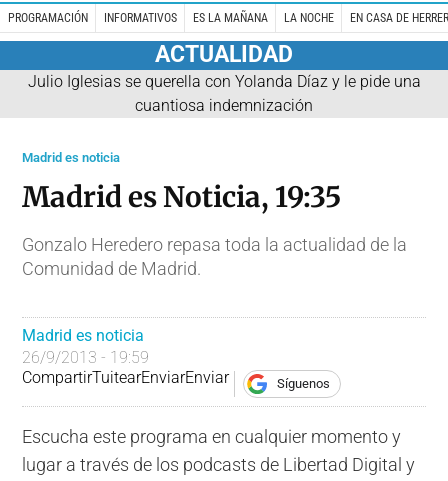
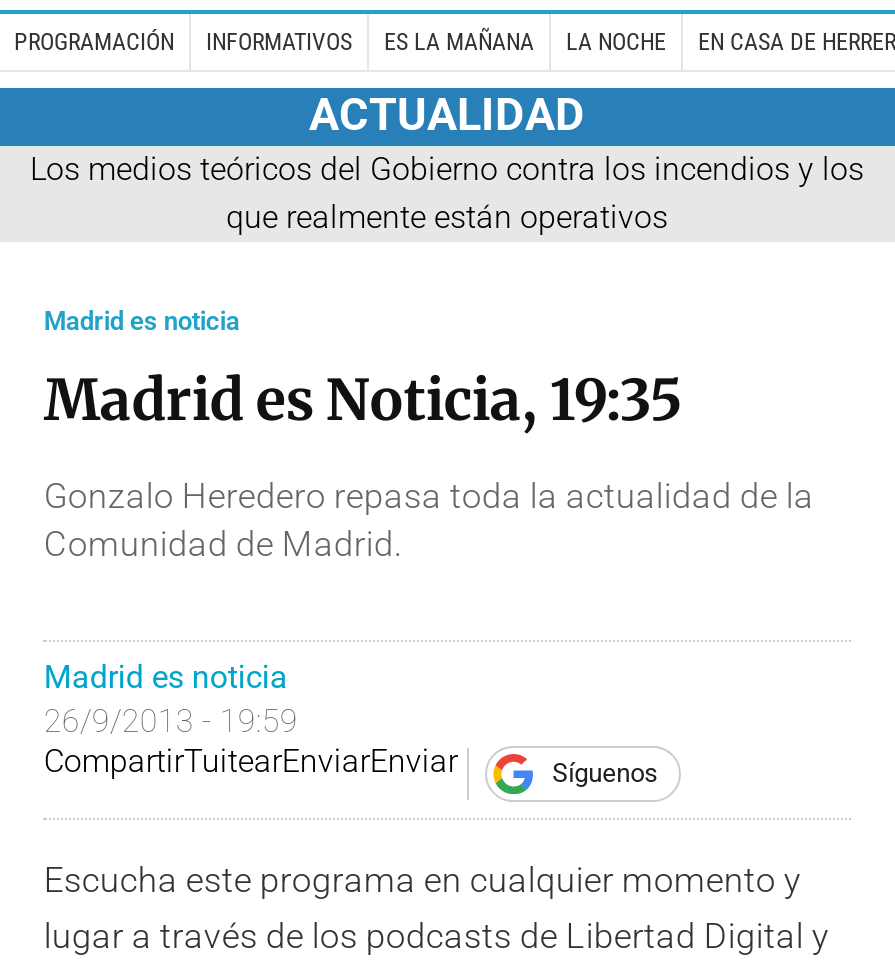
- Julio Iglesias se querella con Yolanda Díaz y le pide una
- cuantiosa indemnización
+ Los medios teóricos del Gobierno contra los incendios y los
+ que realmente están operativos
